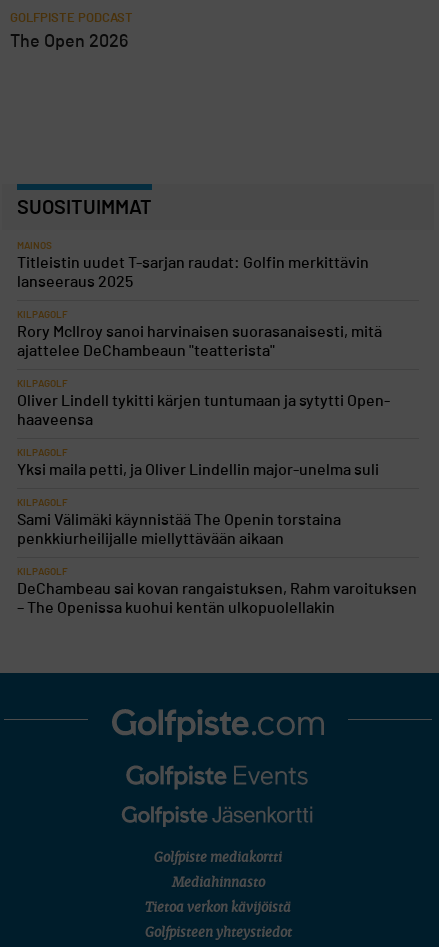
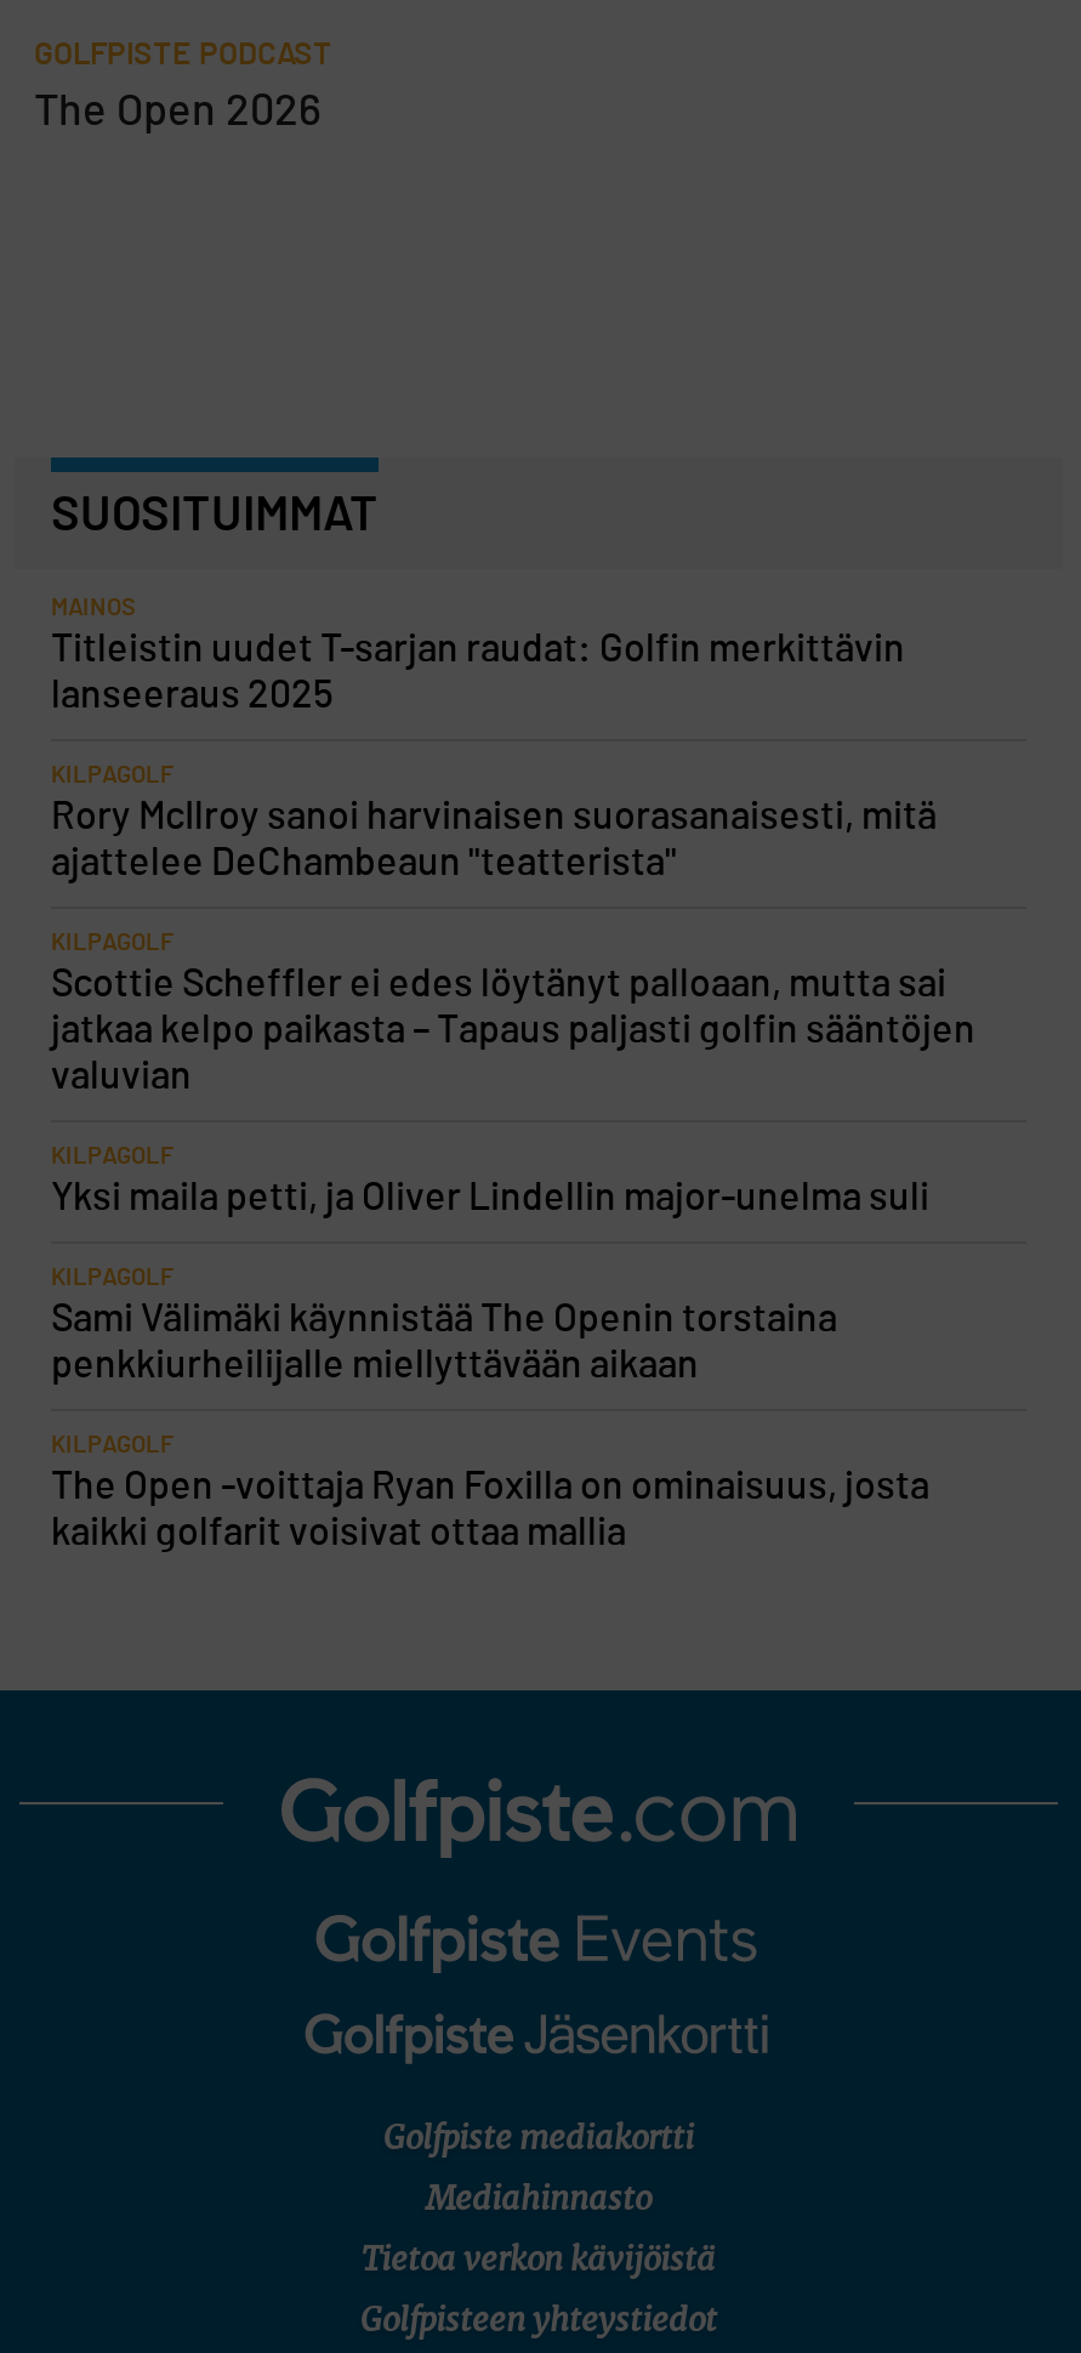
- Oliver Lindell tykitti kärjen tuntumaan ja sytytti Open-
- haaveensa
+ Scottie Scheffler ei edes löytänyt palloaan, mutta sai
+ jatkaa kelpo paikasta – Tapaus paljasti golfin sääntöjen
+ valuvian

- DeChambeau sai kovan rangaistuksen, Rahm varoituksen
- – The Openissa kuohui kentän ulkopuolellakin
+ The Open -voittaja Ryan Foxilla on ominaisuus, josta
+ kaikki golfarit voisivat ottaa mallia
